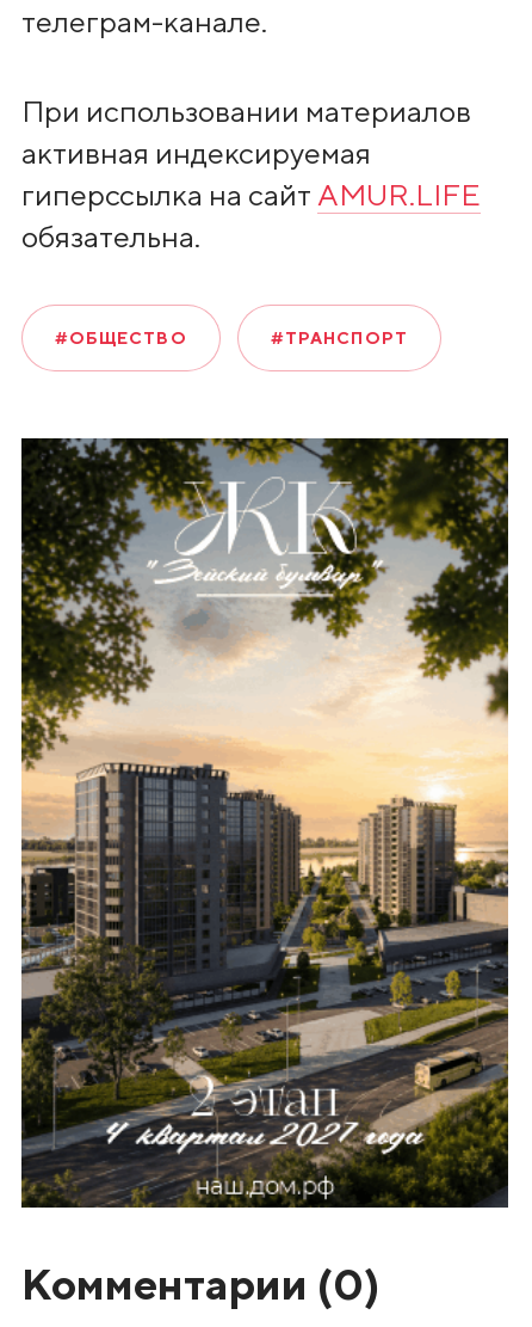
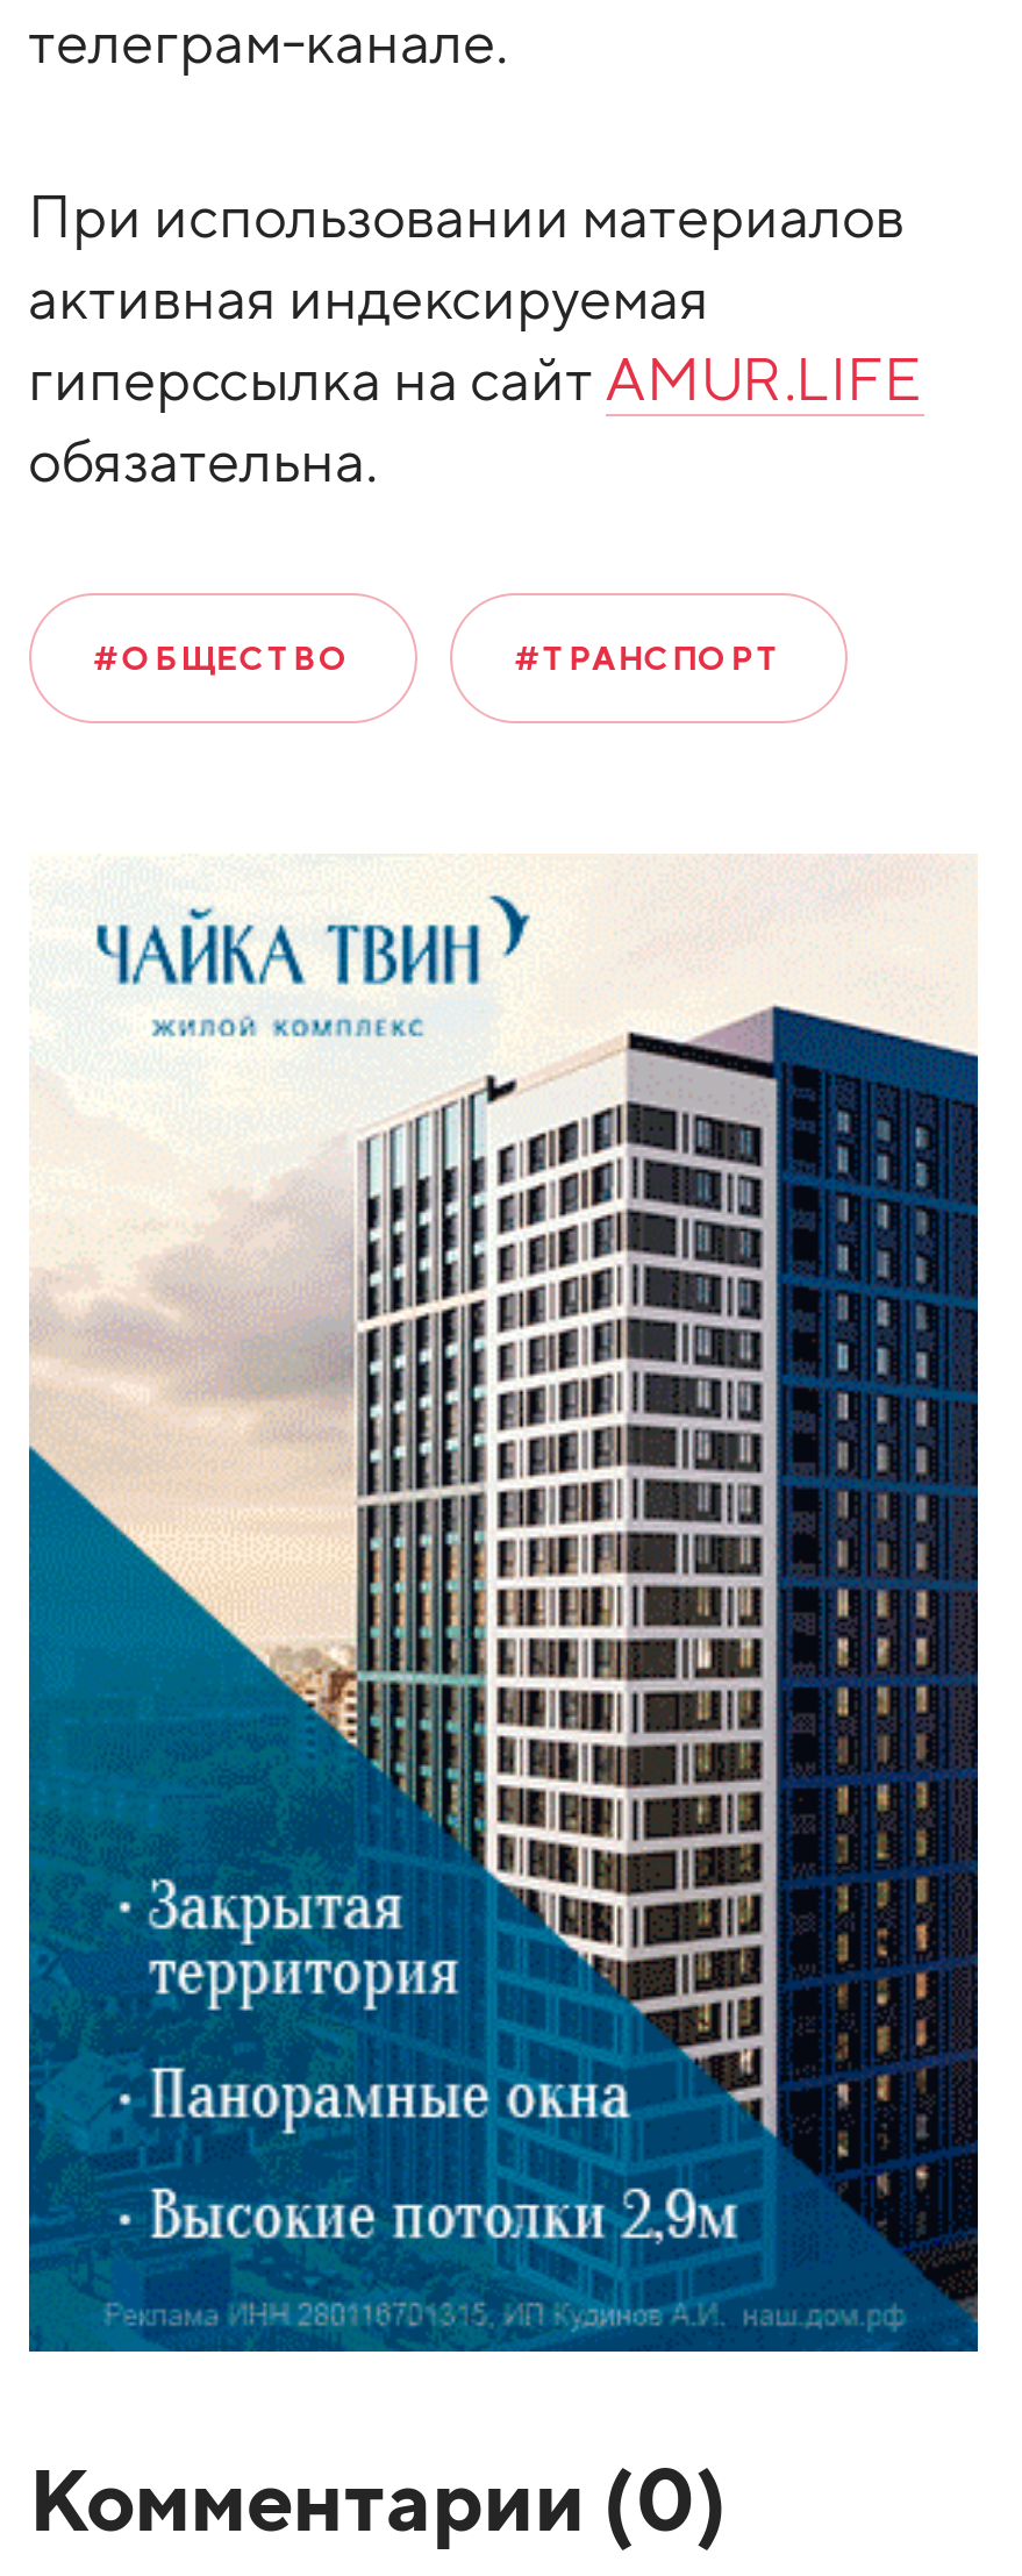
- [image]
+ [image]
